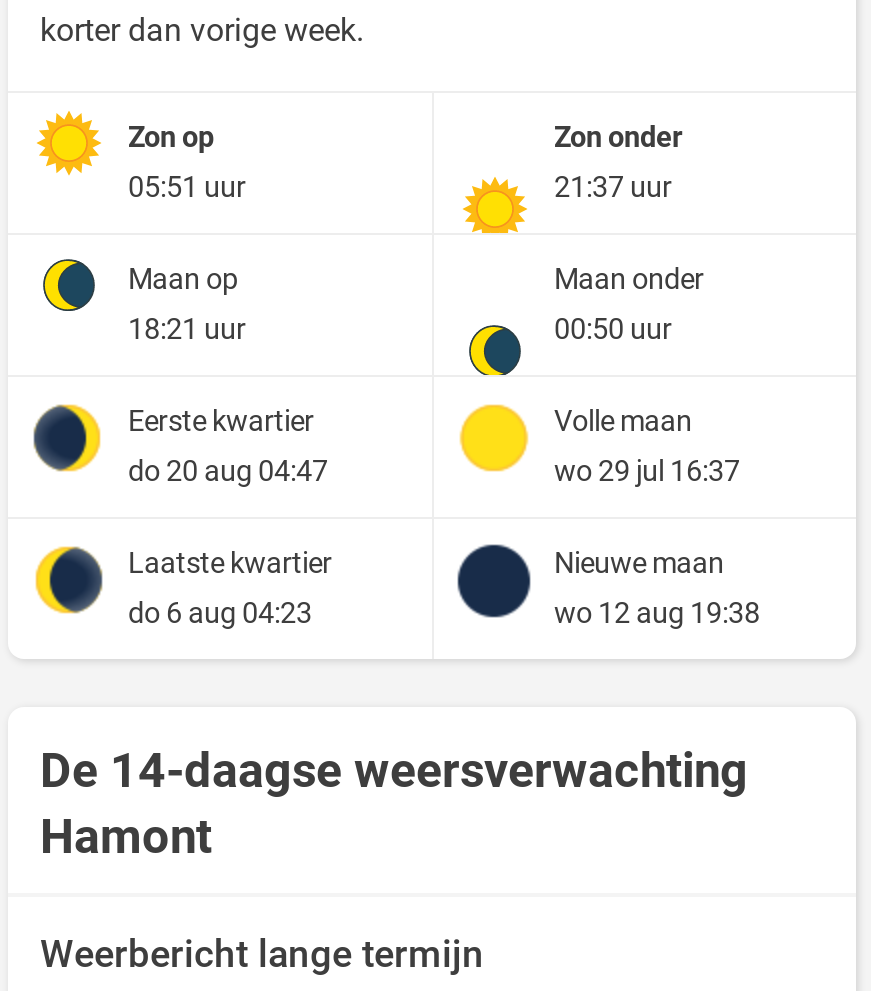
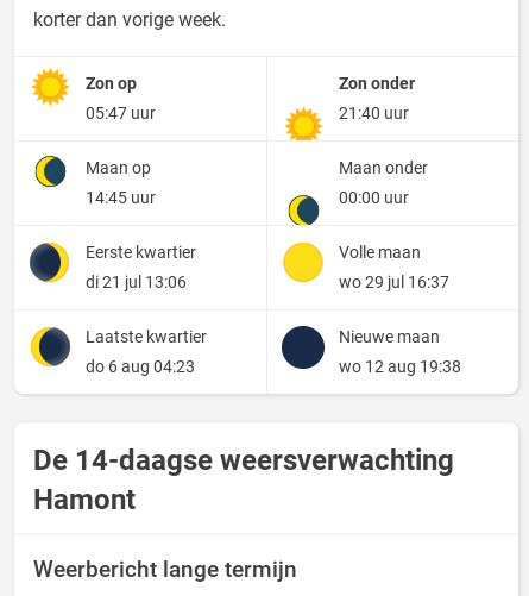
- 05:51 uur
+ 05:47 uur

- 21:37 uur
+ 21:40 uur

- 18:21 uur
+ 14:45 uur

- 00:50 uur
+ 00:00 uur

- do 20 aug 04:47
+ di 21 jul 13:06
